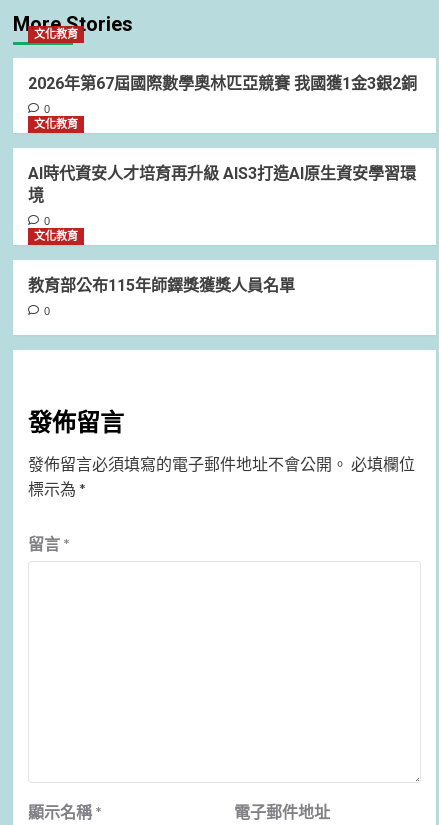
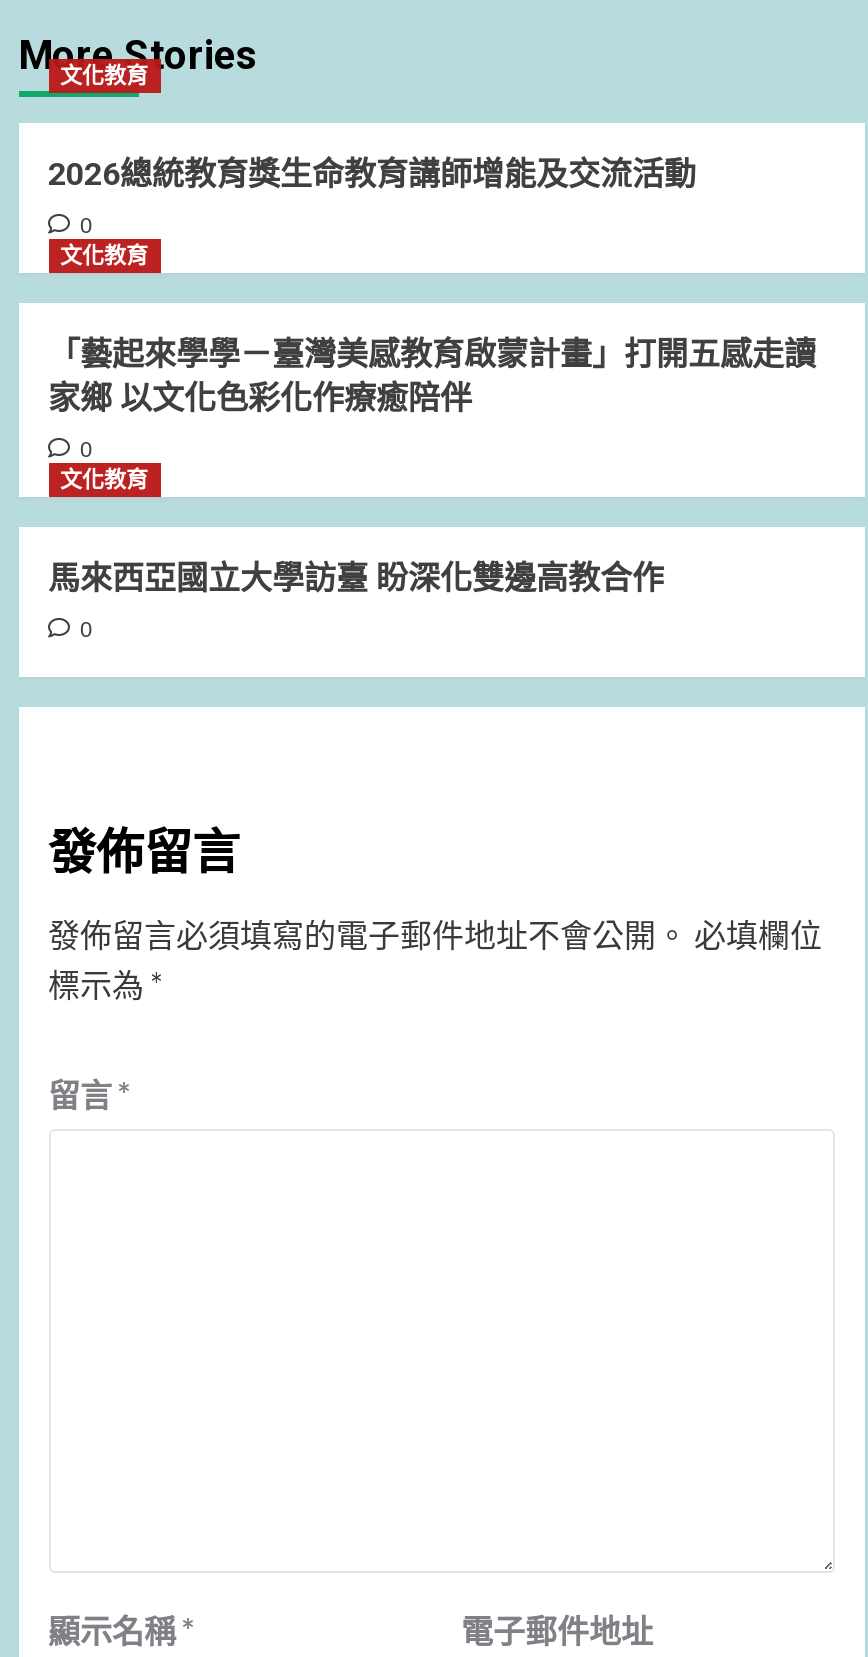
- 2026年第67屆國際數學奧林匹亞競賽 我國獲1金3銀2銅
+ 2026總統教育獎生命教育講師增能及交流活動

- AI時代資安人才培育再升級 AIS3打造AI原生資安學習環
- 境
+ 「藝起來學學－臺灣美感教育啟蒙計畫」打開五感走讀
+ 家鄉 以文化色彩化作療癒陪伴

- 教育部公布115年師鐸獎獲獎人員名單
+ 馬來西亞國立大學訪臺 盼深化雙邊高教合作
